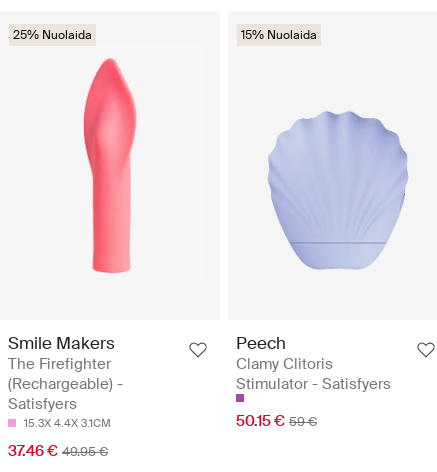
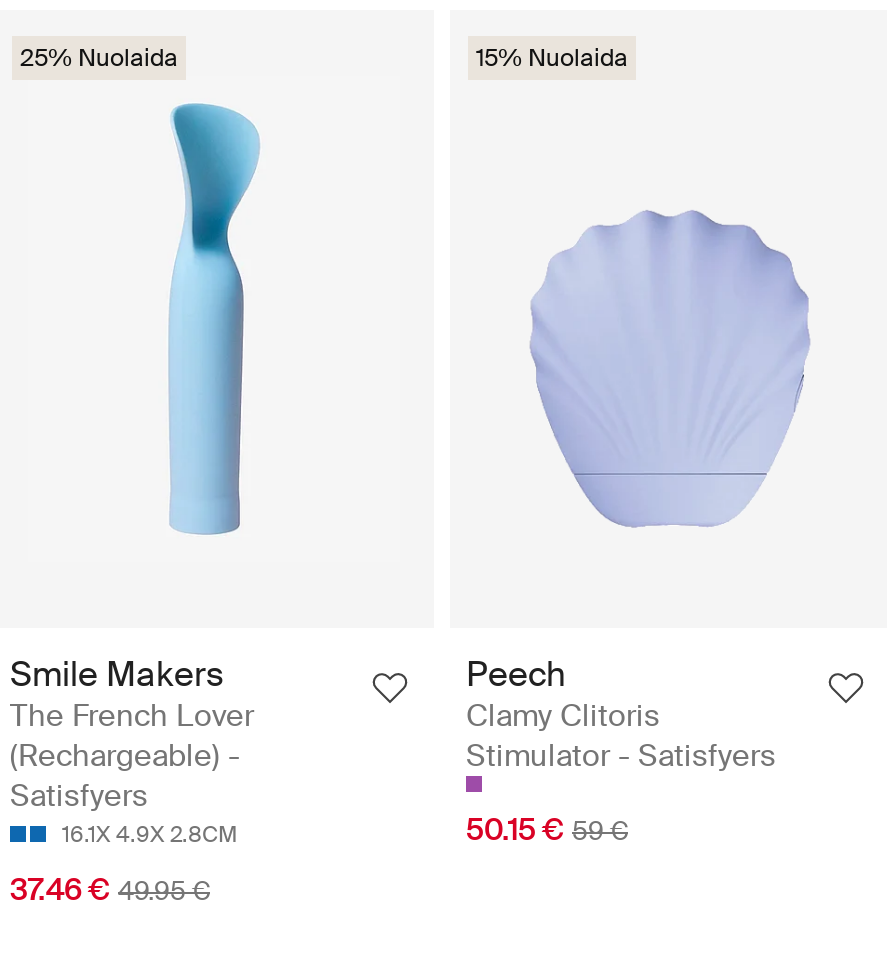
- [image]
+ [image]

- The Firefighter
+ The French Lover

- 15.3X 4.4X 3.1CM
+ 16.1X 4.9X 2.8CM
